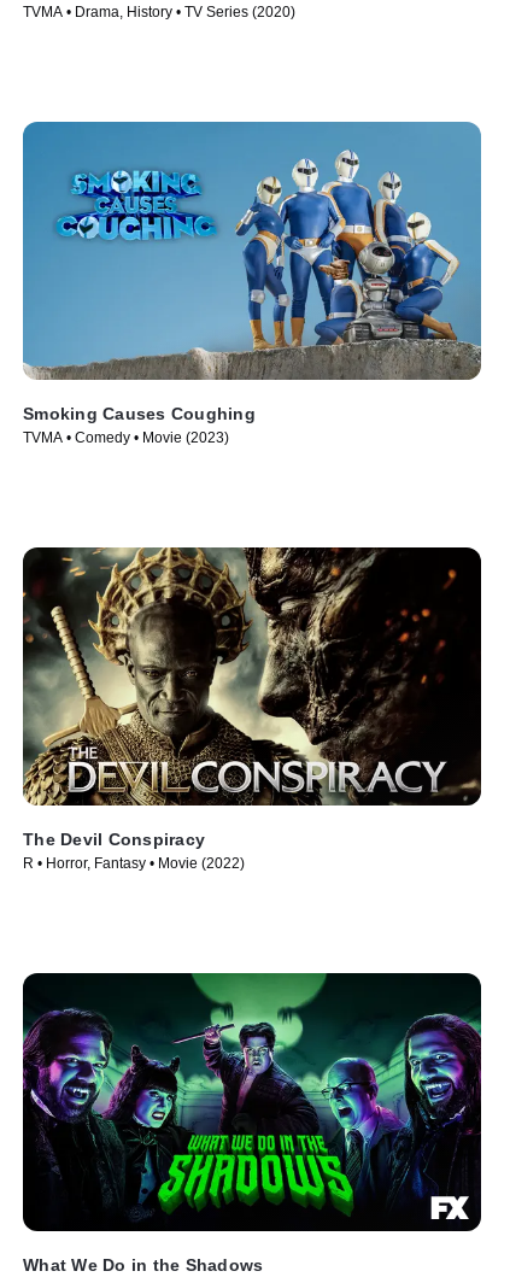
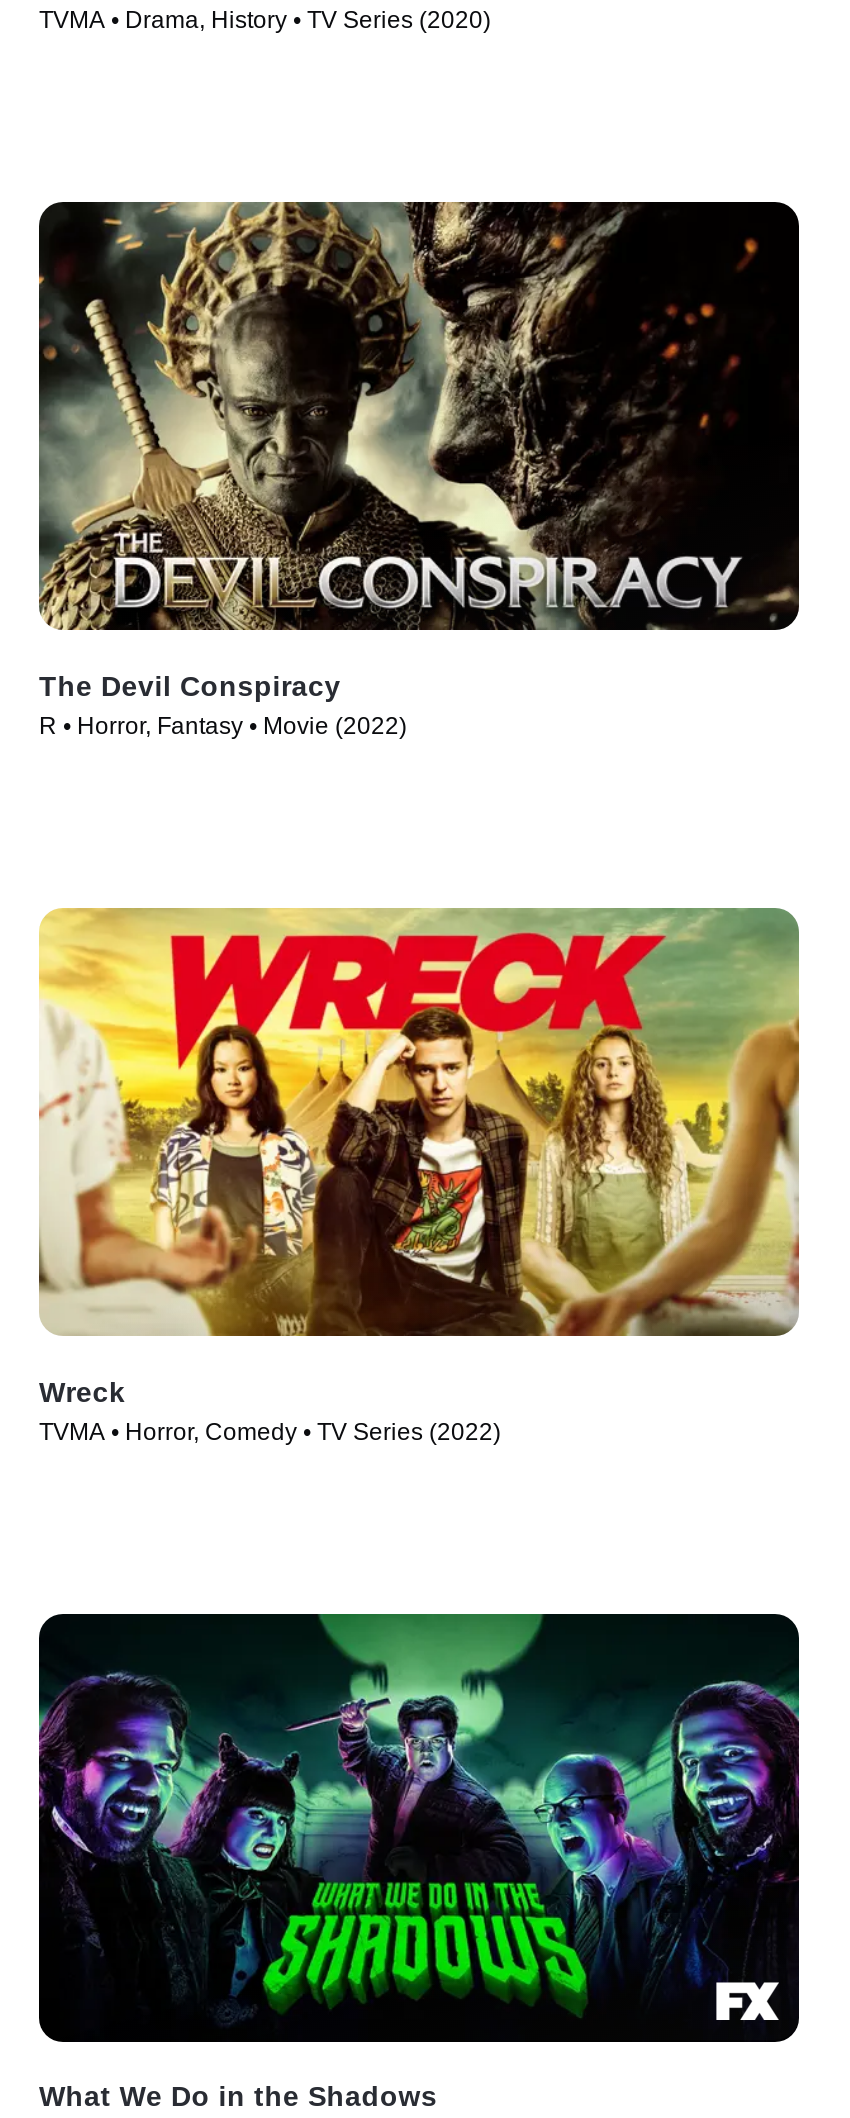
- [image]
- Smoking Causes Coughing
- TVMA • Comedy • Movie (2023)

moved up: [image] | The Devil Conspiracy | R • Horror, Fantasy • Movie (2022)

+ [image]
+ Wreck
+ TVMA • Horror, Comedy • TV Series (2022)
